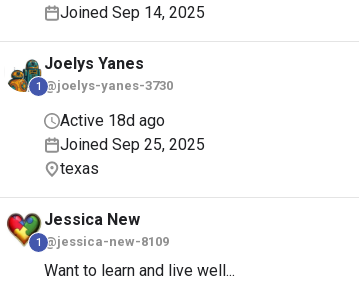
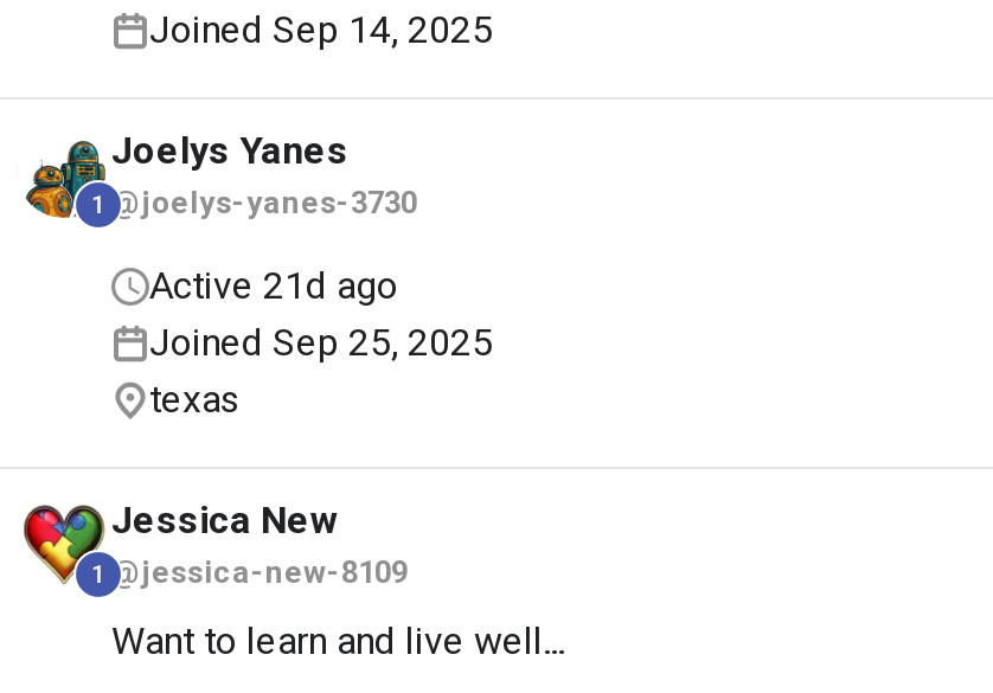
- Active 18d ago
+ Active 21d ago
